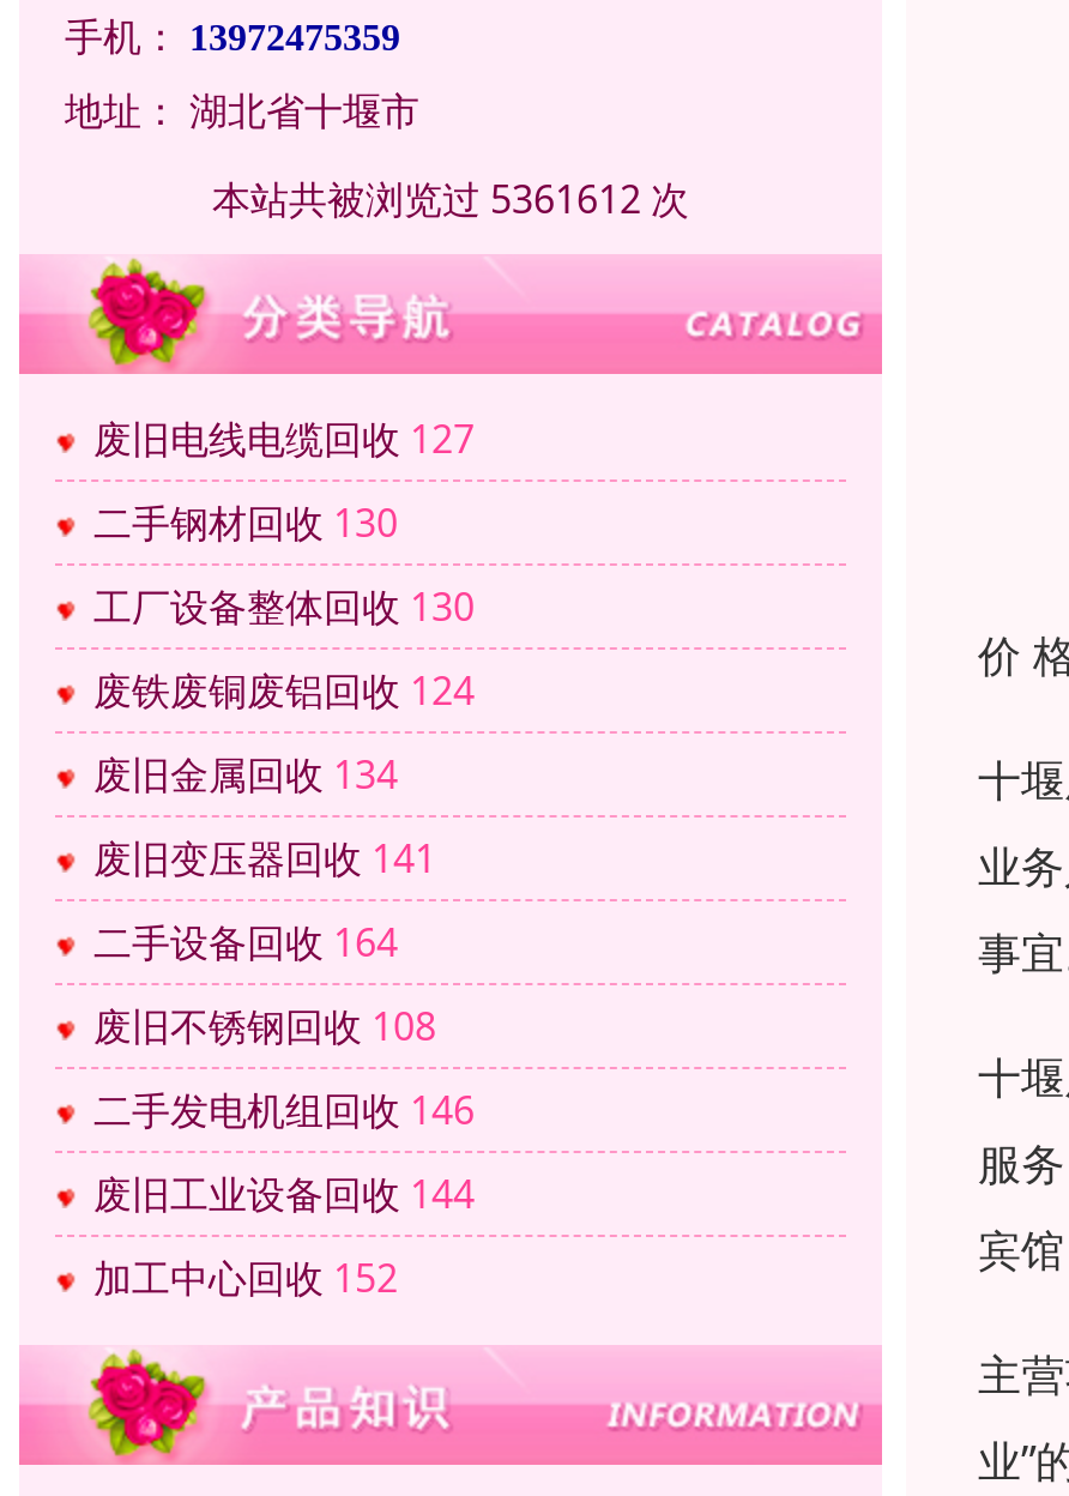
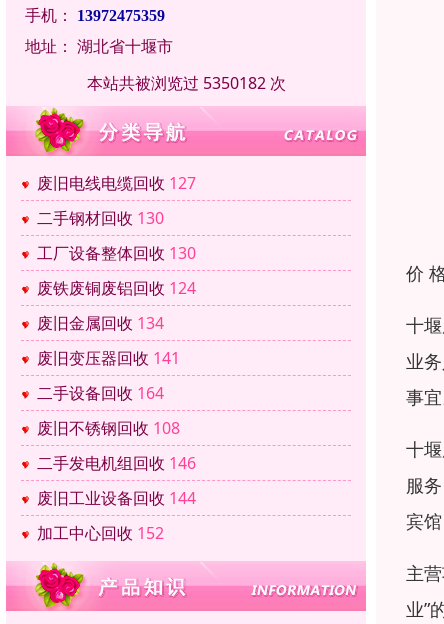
- 本站共被浏览过 5361612 次
+ 本站共被浏览过 5350182 次
